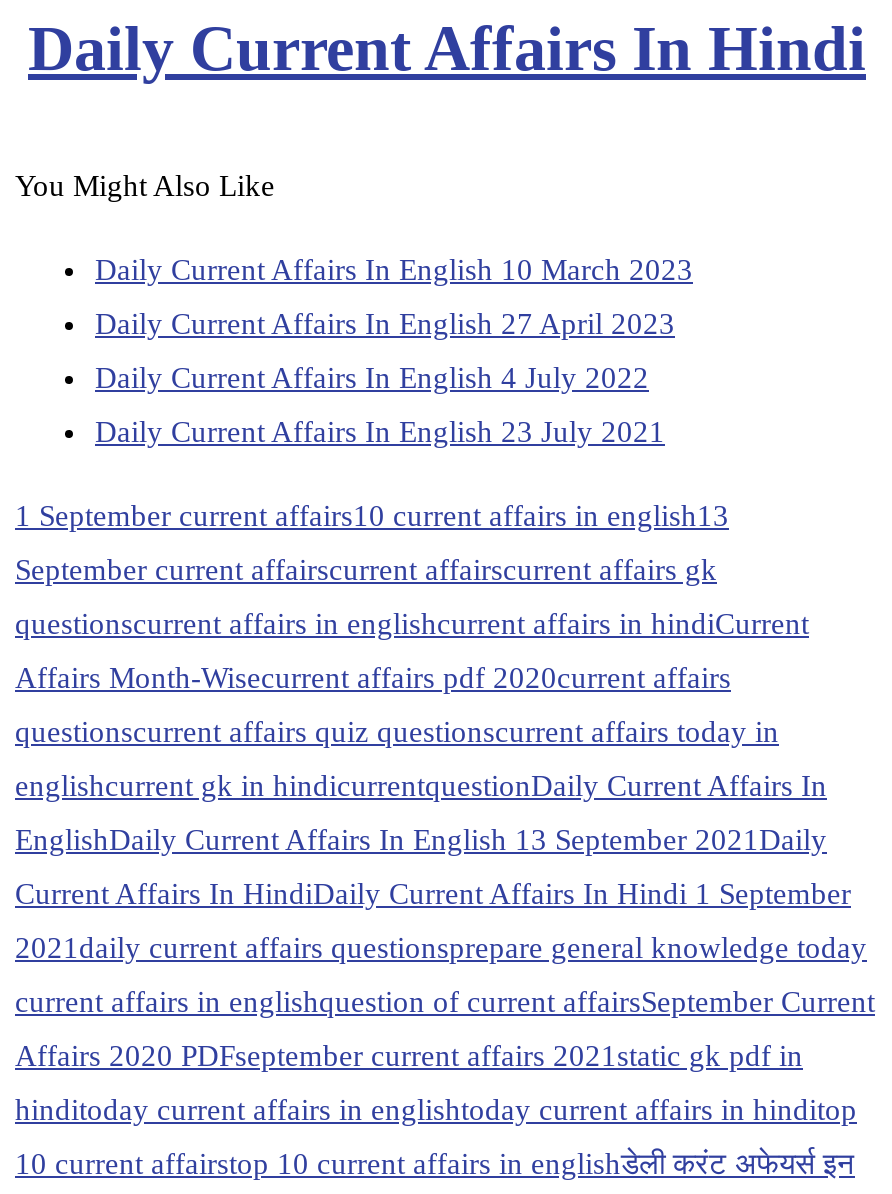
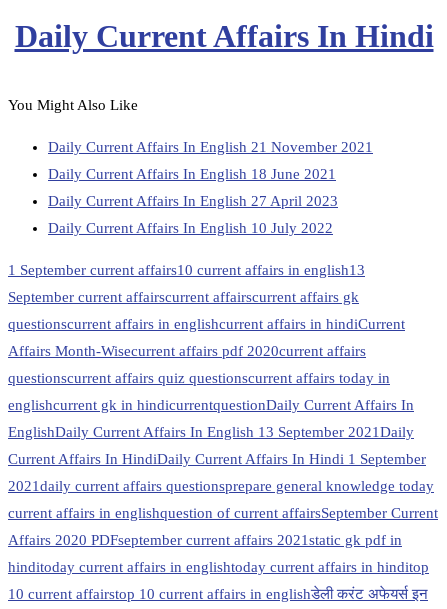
- Daily Current Affairs In English 10 March 2023
+ Daily Current Affairs In English 21 November 2021
+ Daily Current Affairs In English 18 June 2021

moved down: Daily Current Affairs In English 27 April 2023

- Daily Current Affairs In English 4 July 2022
- Daily Current Affairs In English 23 July 2021
+ Daily Current Affairs In English 10 July 2022
